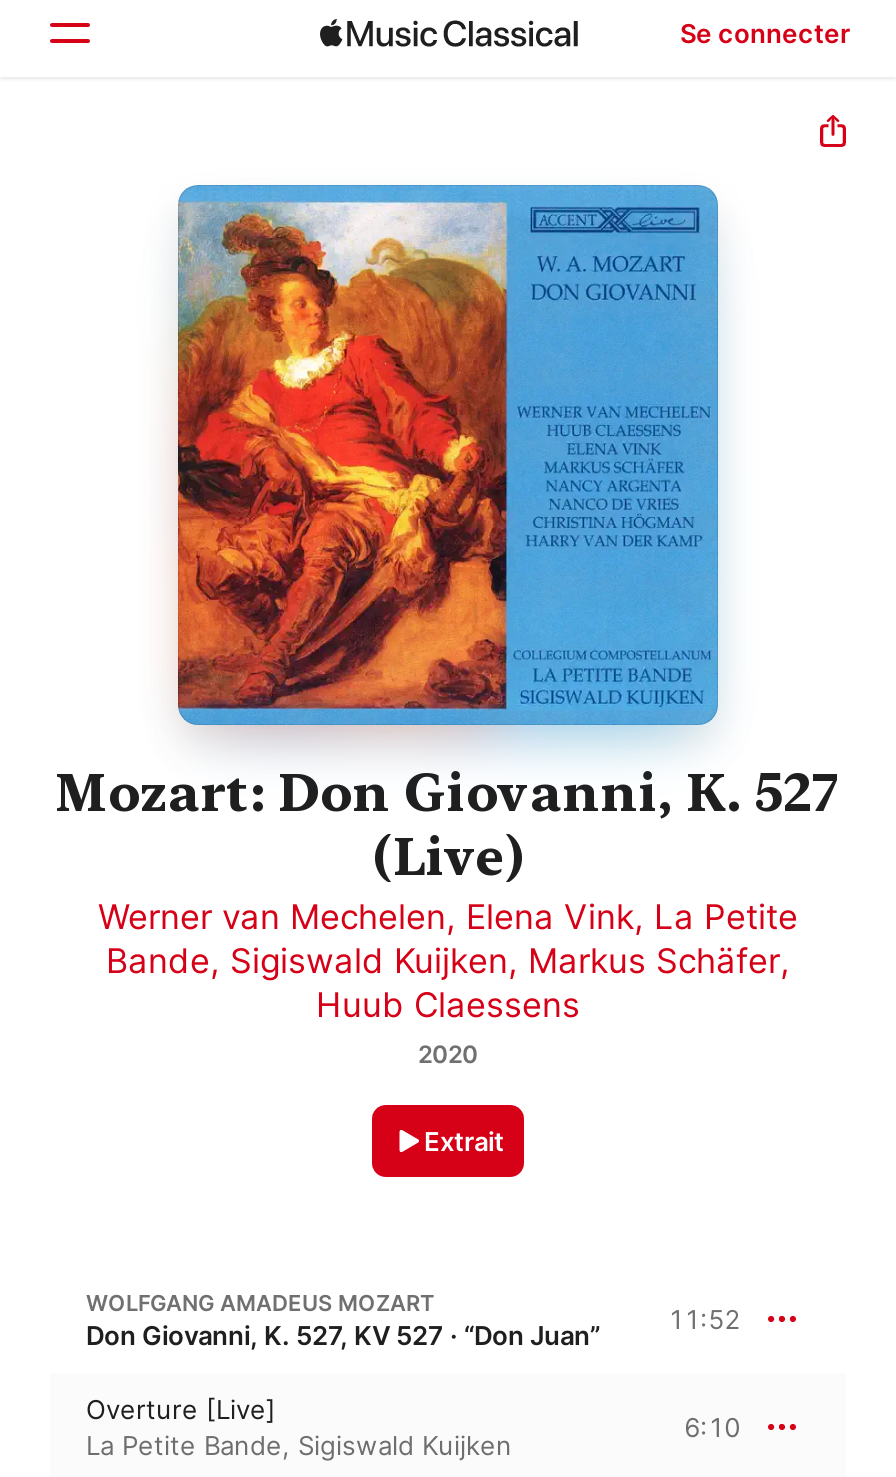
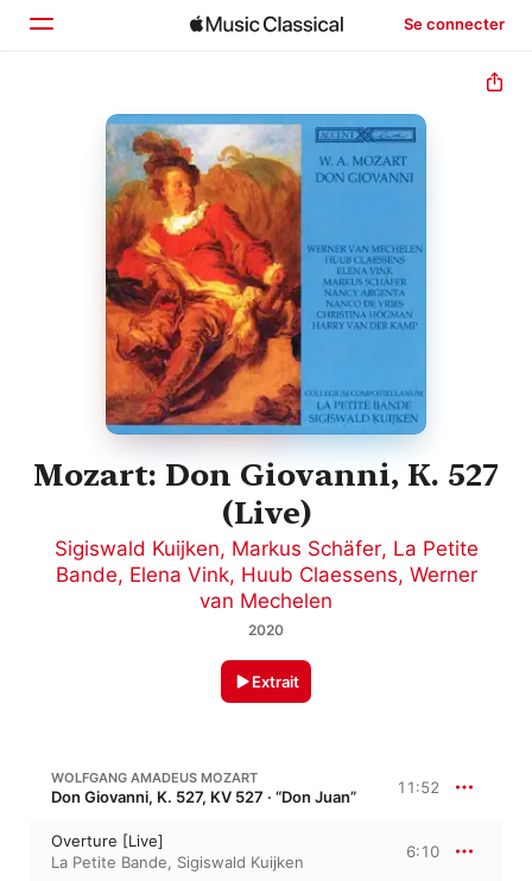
- Werner van Mechelen, Elena Vink, La Petite
- Bande, Sigiswald Kuijken, Markus Schäfer,
- Huub Claessens
+ Sigiswald Kuijken, Markus Schäfer, La Petite
+ Bande, Elena Vink, Huub Claessens, Werner
+ van Mechelen
